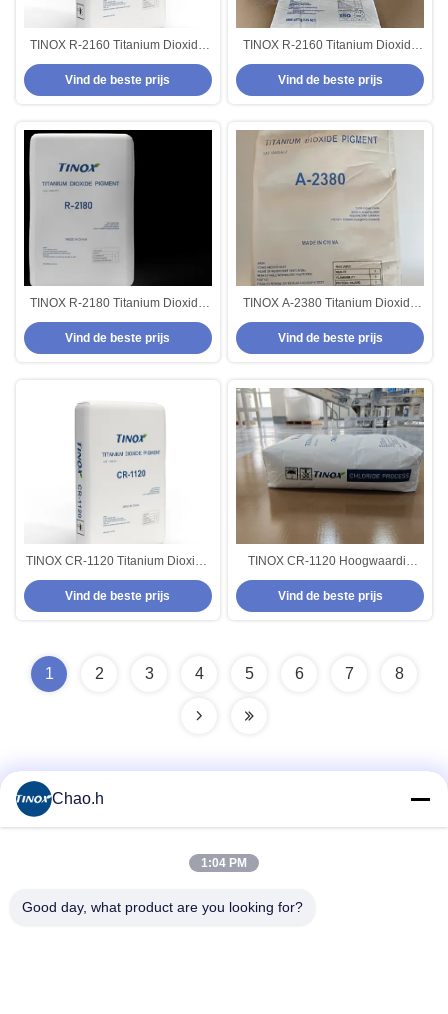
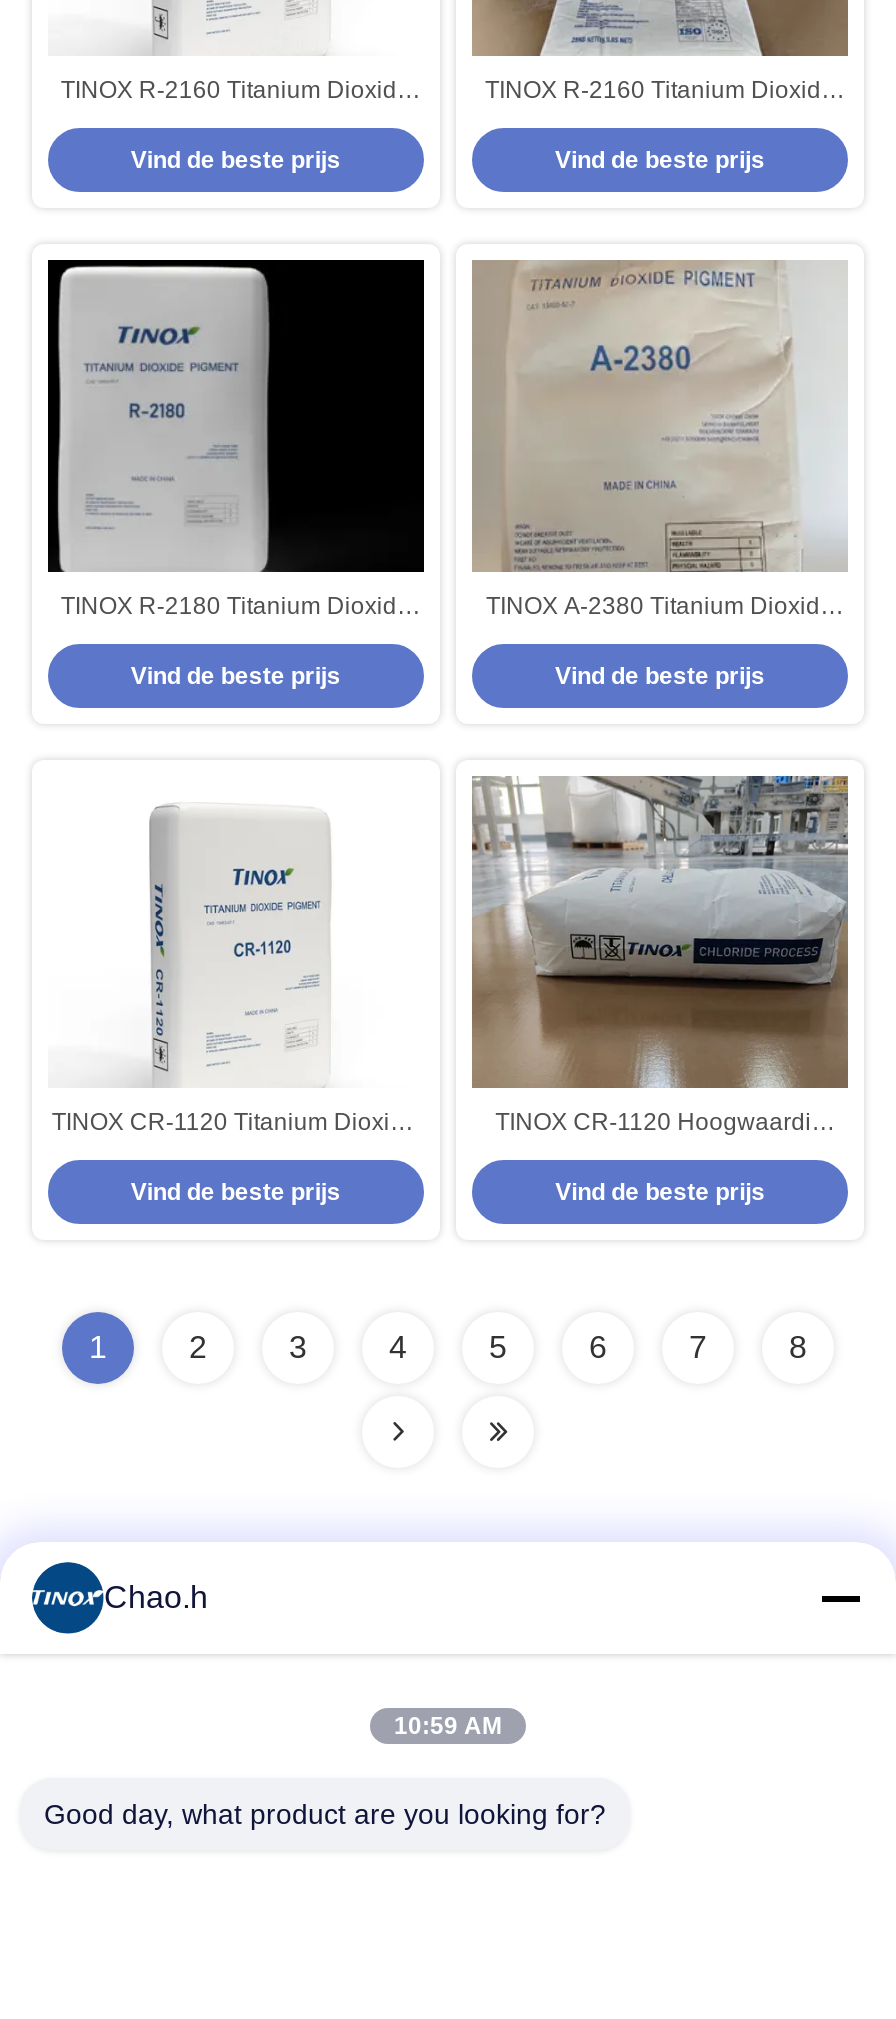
- 1:04 PM
+ 10:59 AM
